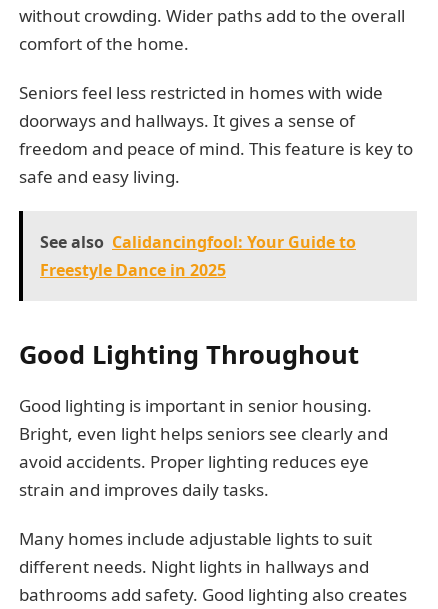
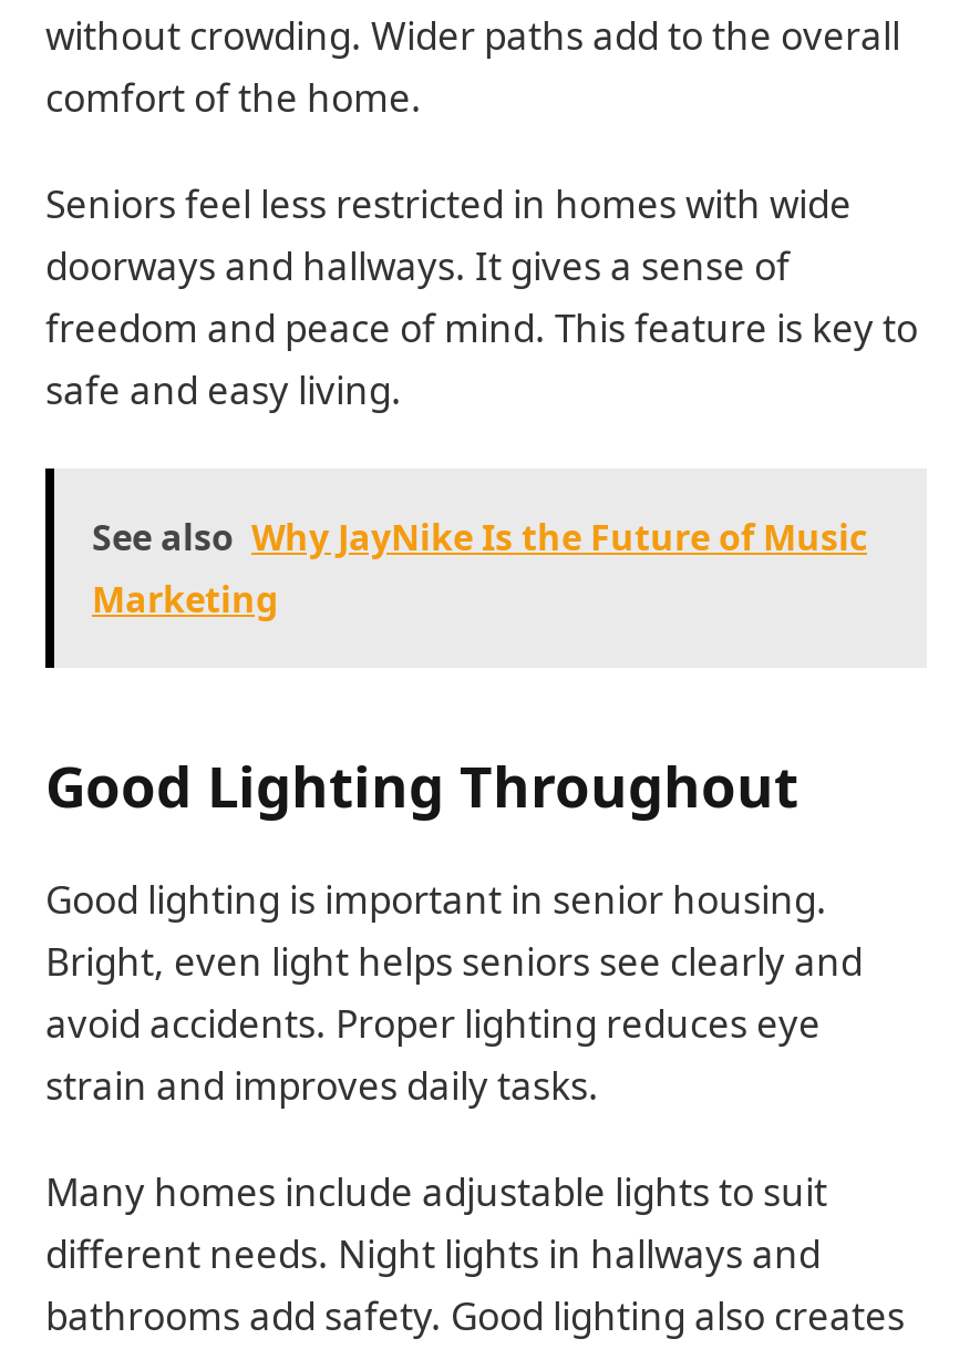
- See also Calidancingfool: Your Guide to
- Freestyle Dance in 2025
+ See also Why JayNike Is the Future of Music
+ Marketing
